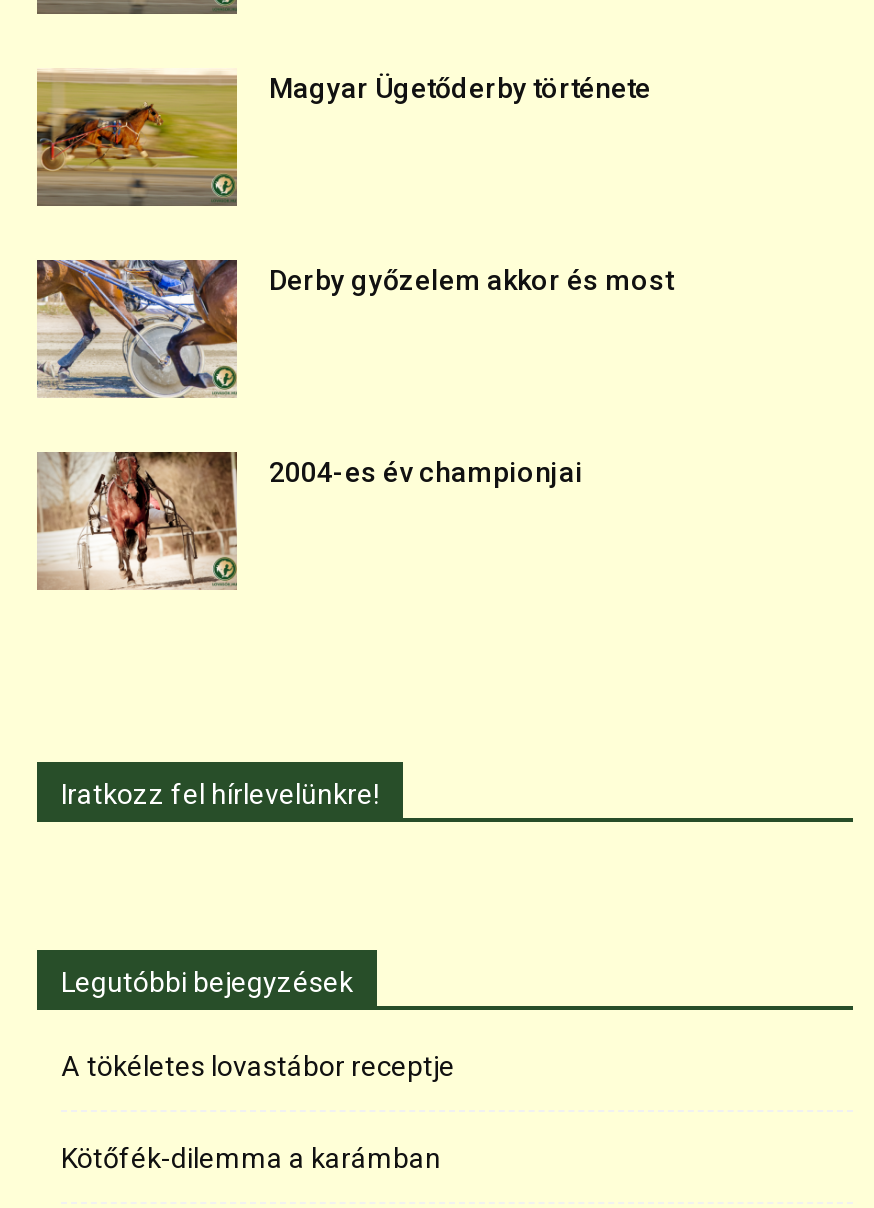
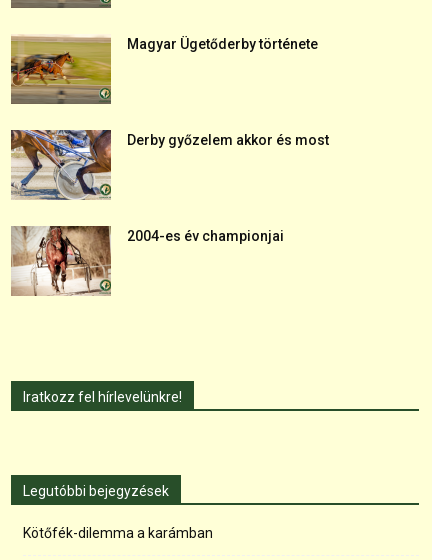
- A tökéletes lovastábor receptje
